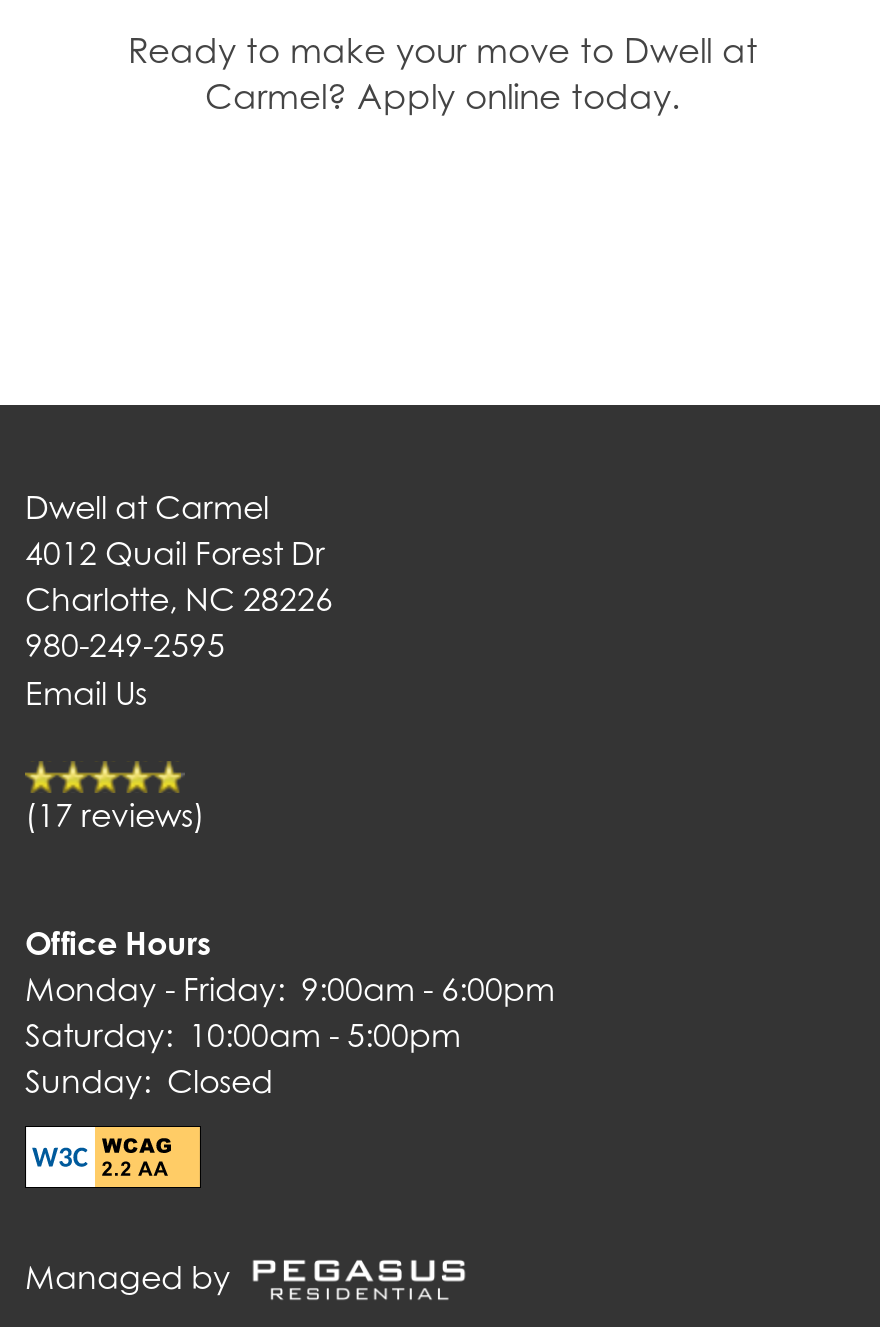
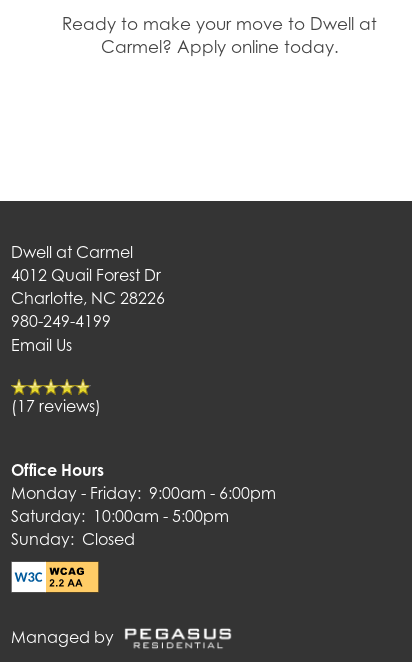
- 980-249-2595
+ 980-249-4199
